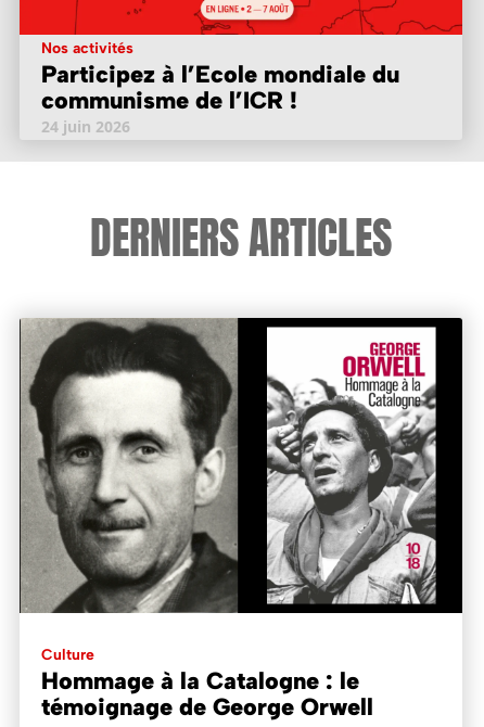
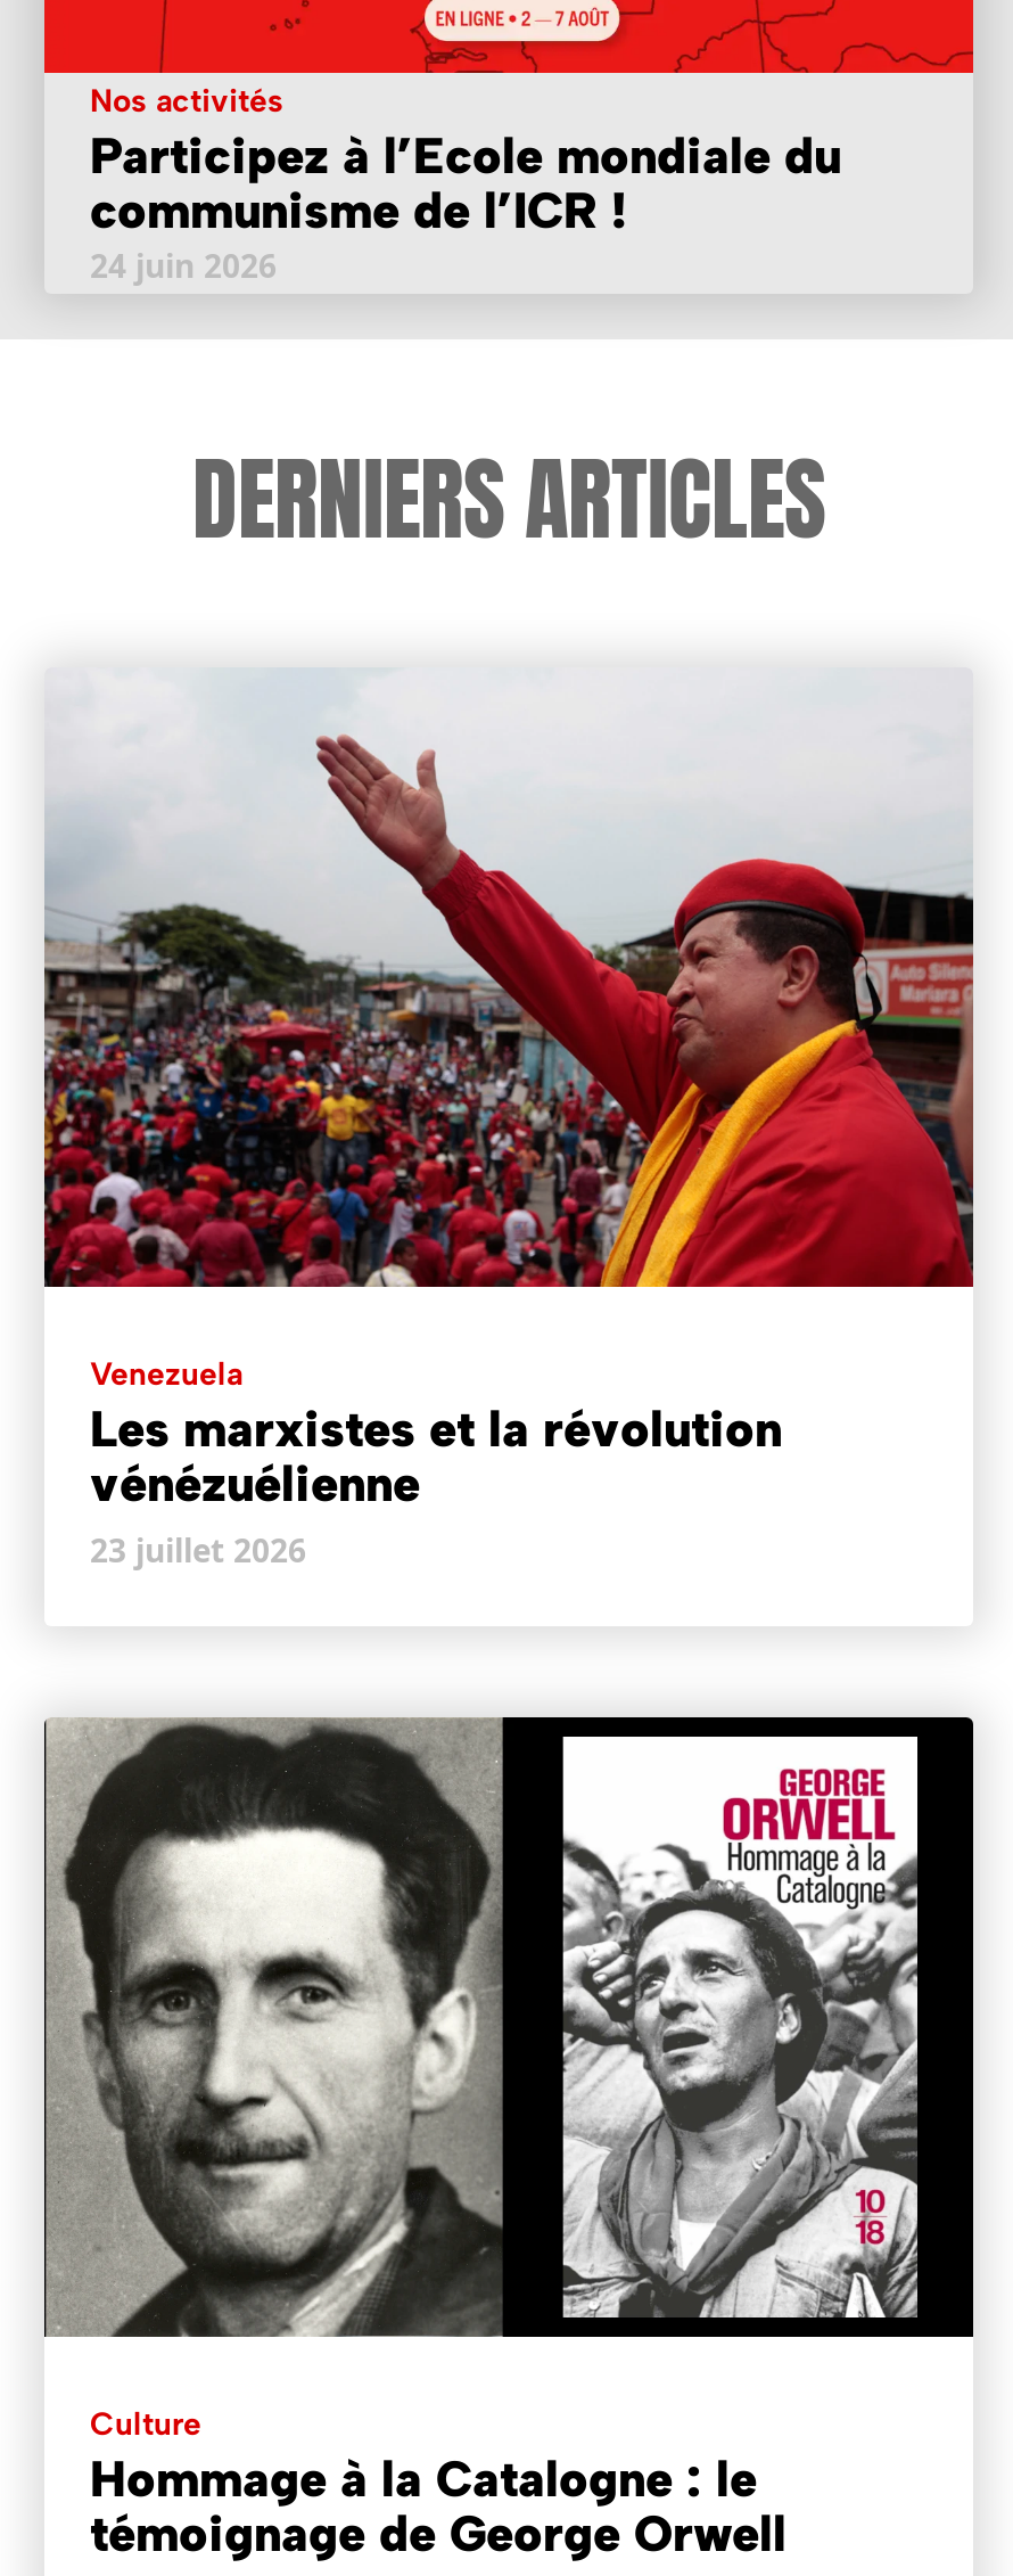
+ [image]
+ Venezuela
+ Les marxistes et la révolution
+ vénézuélienne
+ 23 juillet 2026
